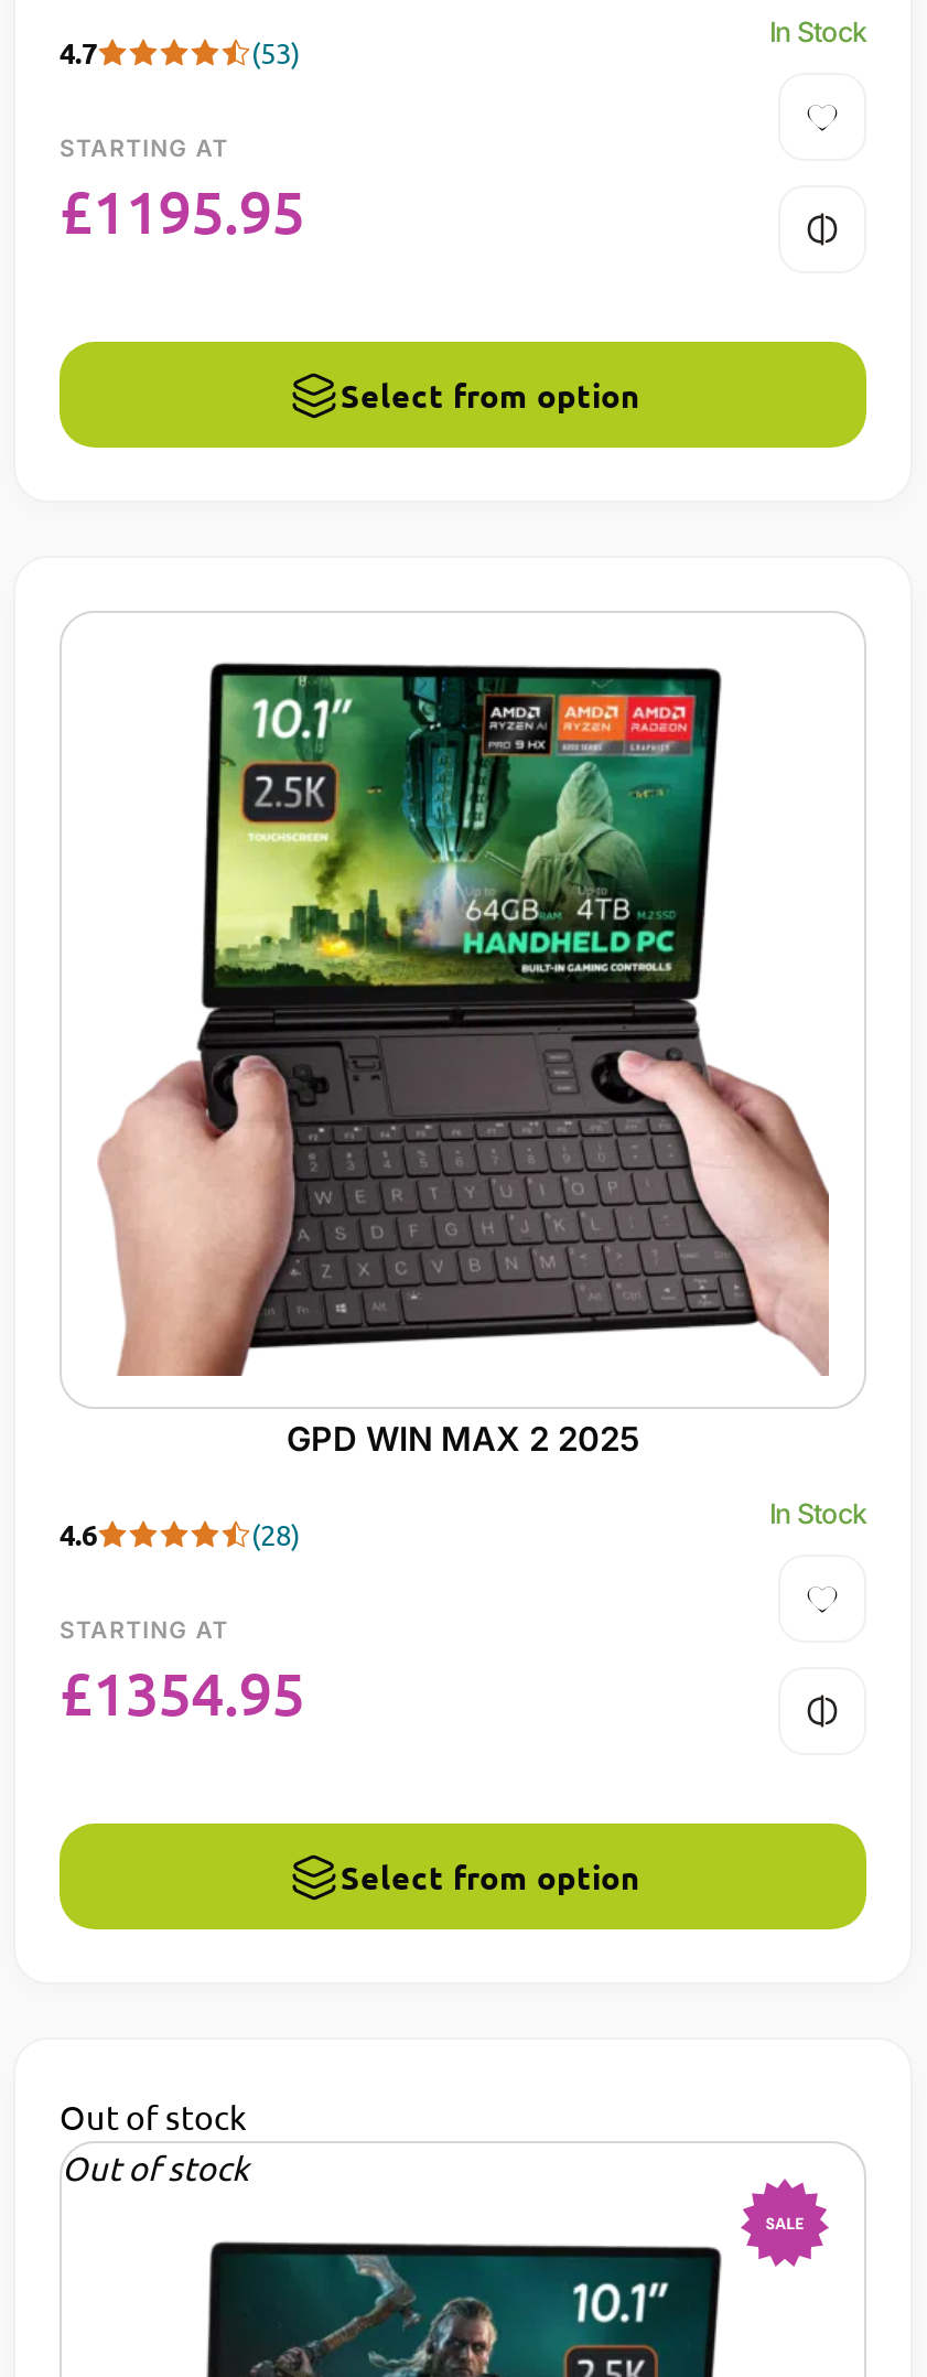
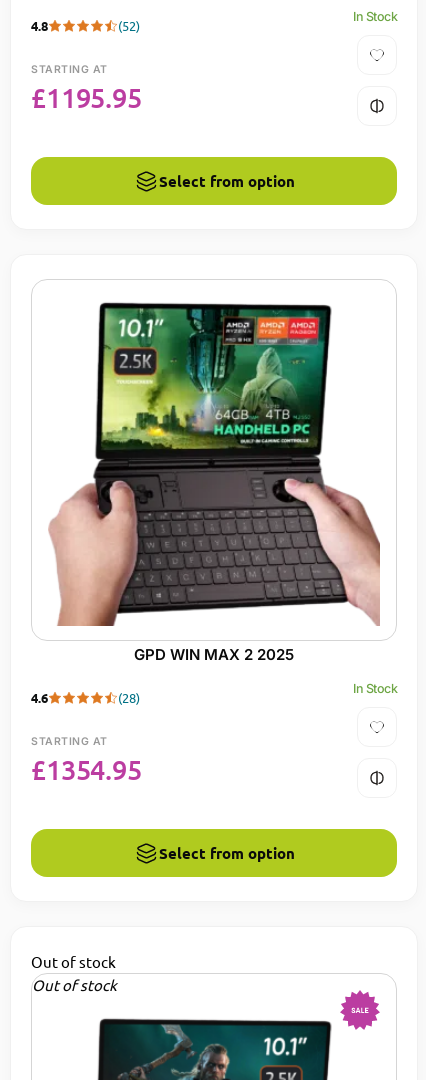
- 4.7
+ 4.8

- (53)
+ (52)
